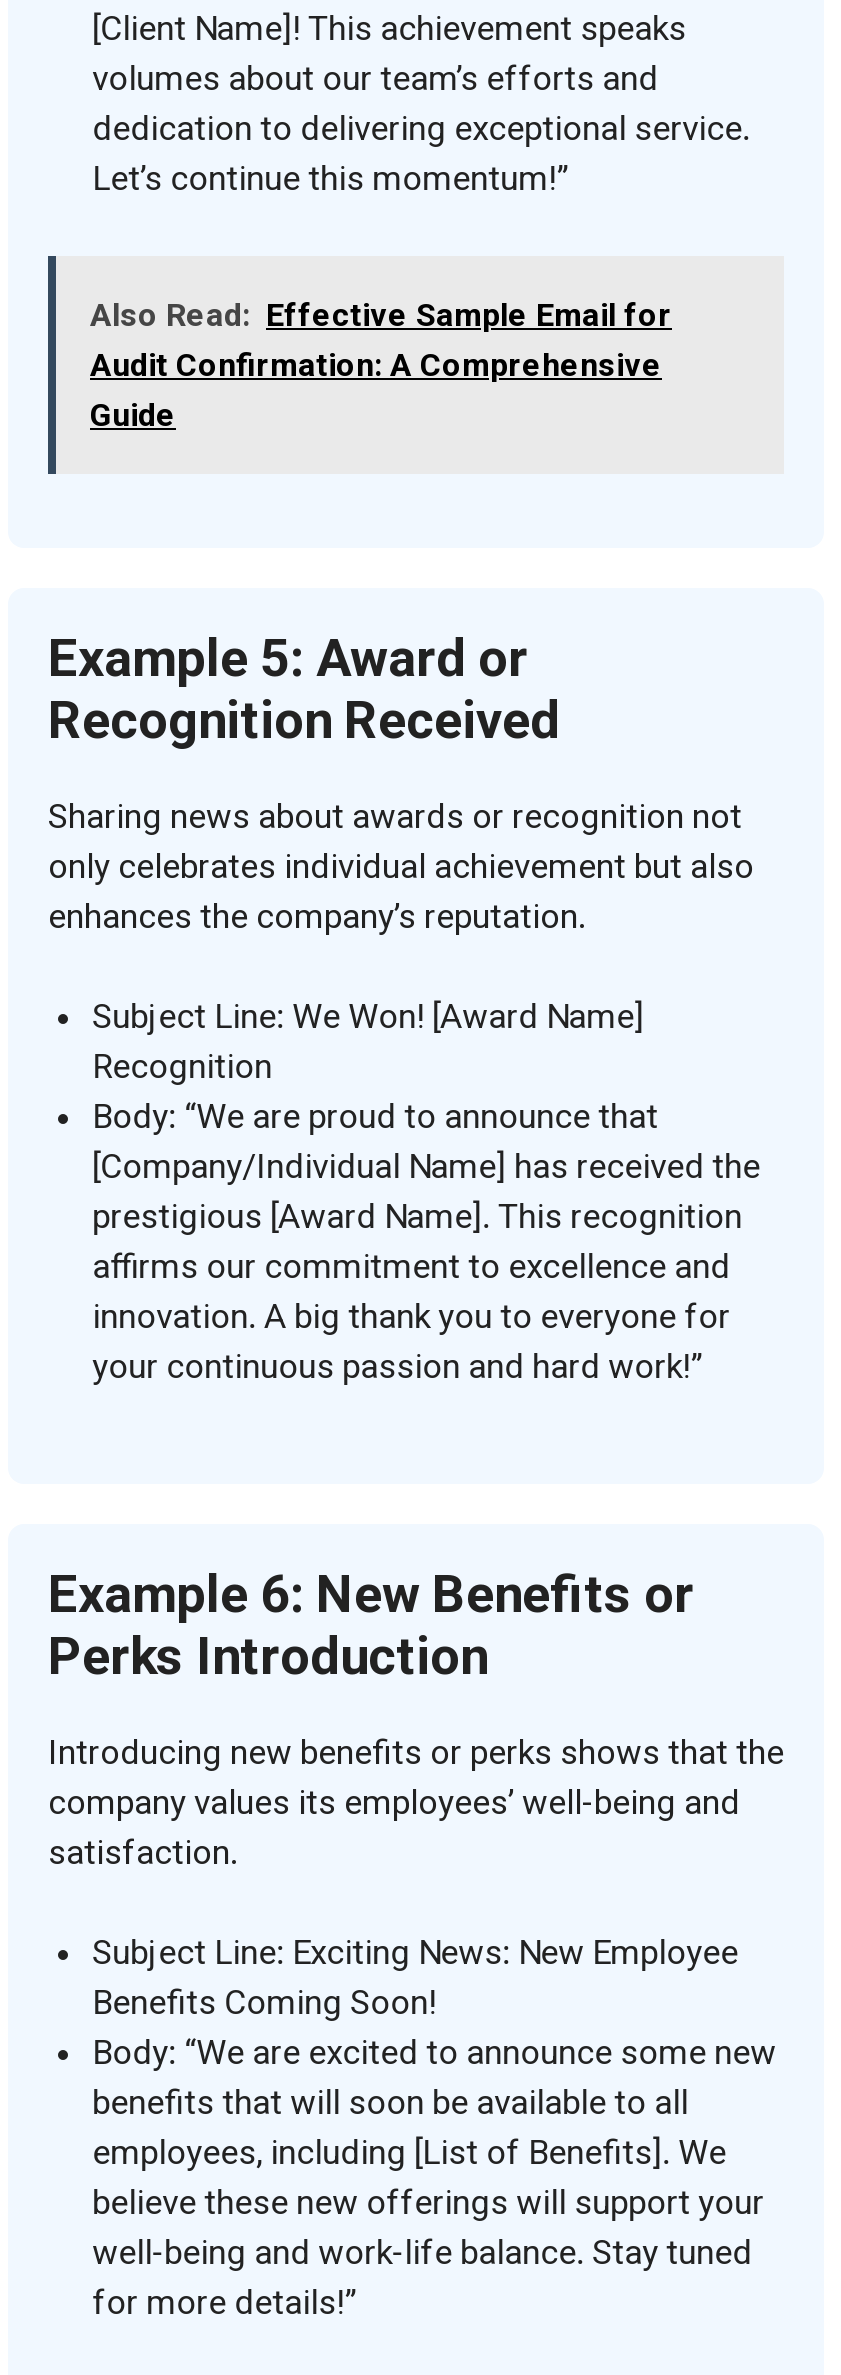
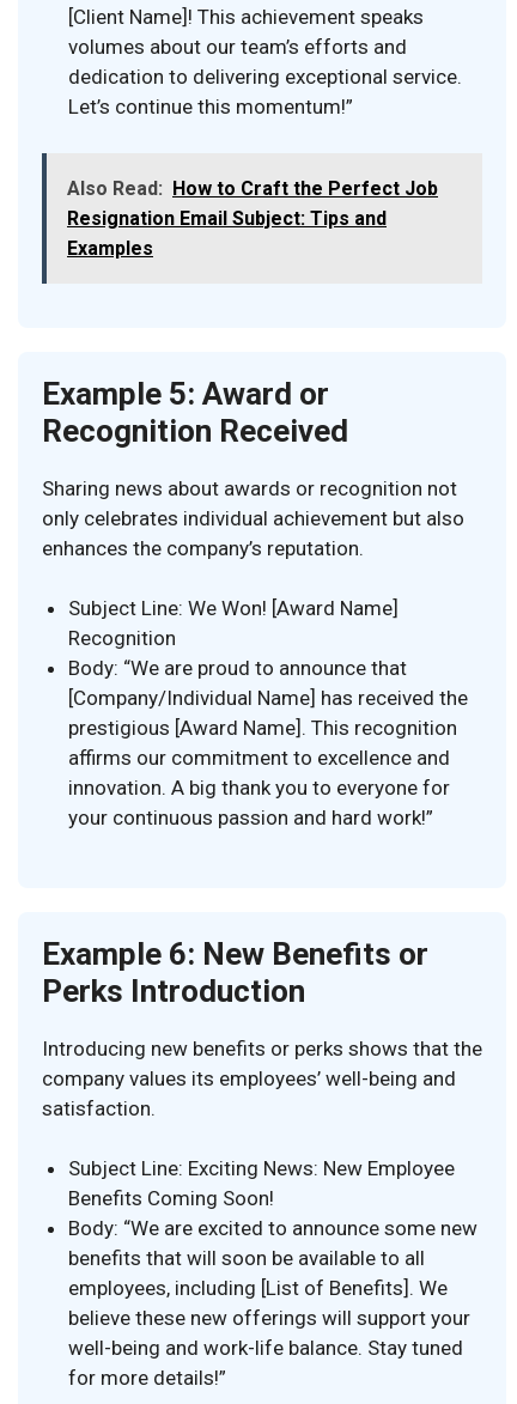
- Also Read: Effective Sample Email for
- Audit Confirmation: A Comprehensive
- Guide
+ Also Read: How to Craft the Perfect Job
+ Resignation Email Subject: Tips and
+ Examples
